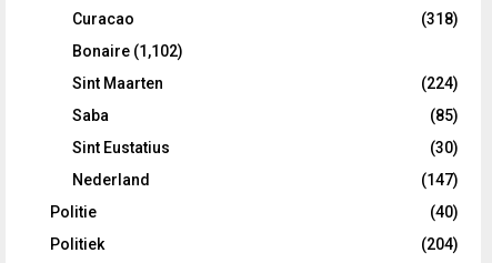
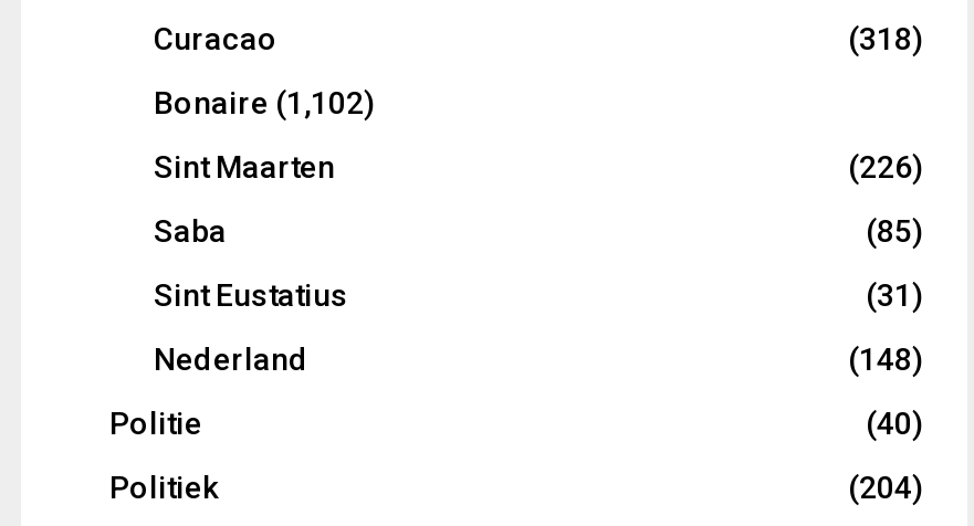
- (224)
+ (226)

- (30)
+ (31)

- (147)
+ (148)
